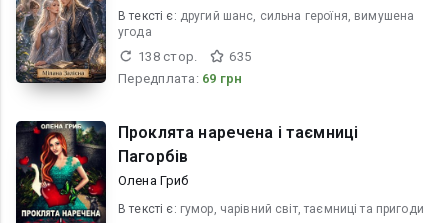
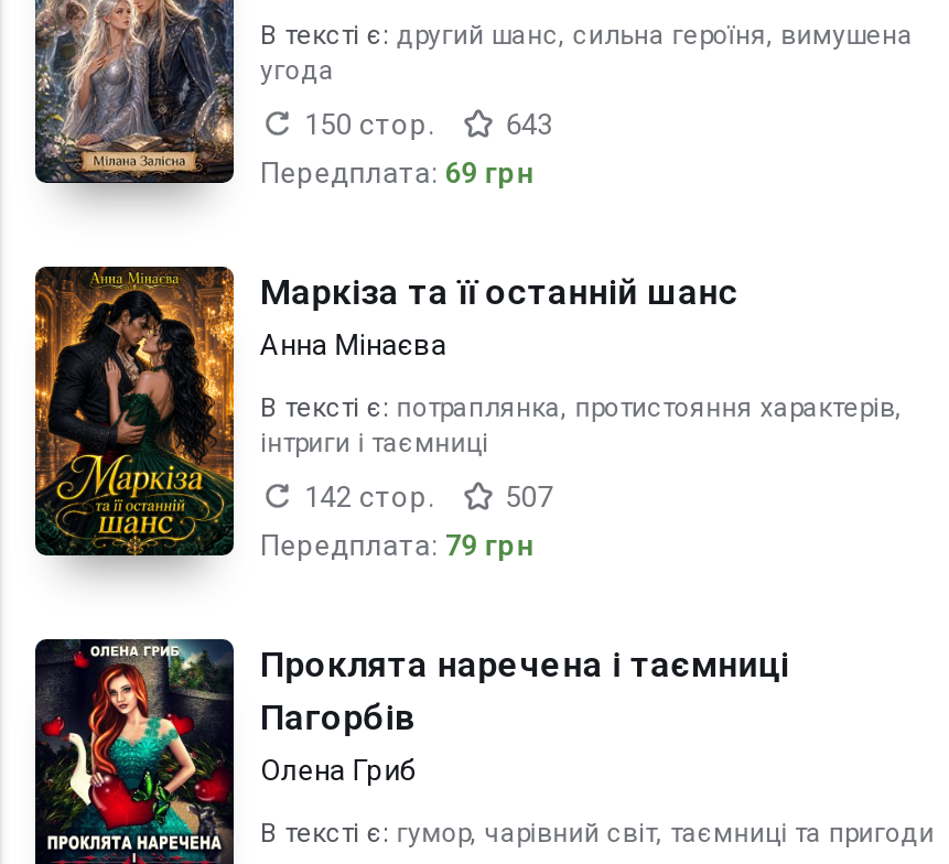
- 138 стор.
+ 150 стор.

- 635
+ 643

+ [image]
+ Маркіза та її останній шанс
+ Анна Мінаєва
+ В текcті є: потраплянка, протистояння характерів,
+ інтриги і таємниці
+ 142 стор.
+ 507
+ Передплата: 79 грн
